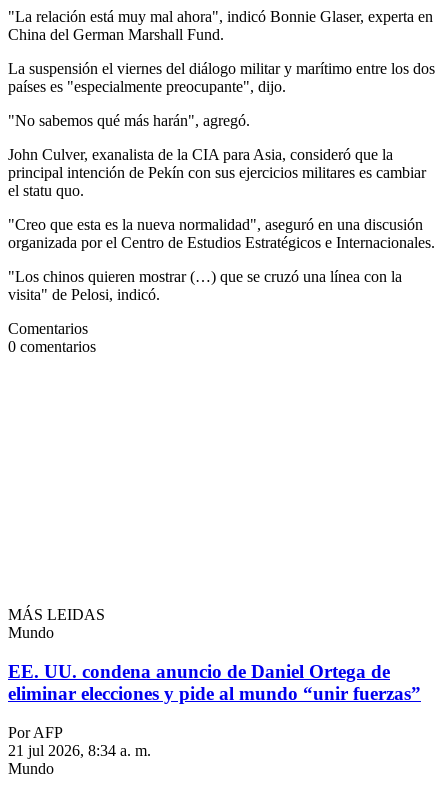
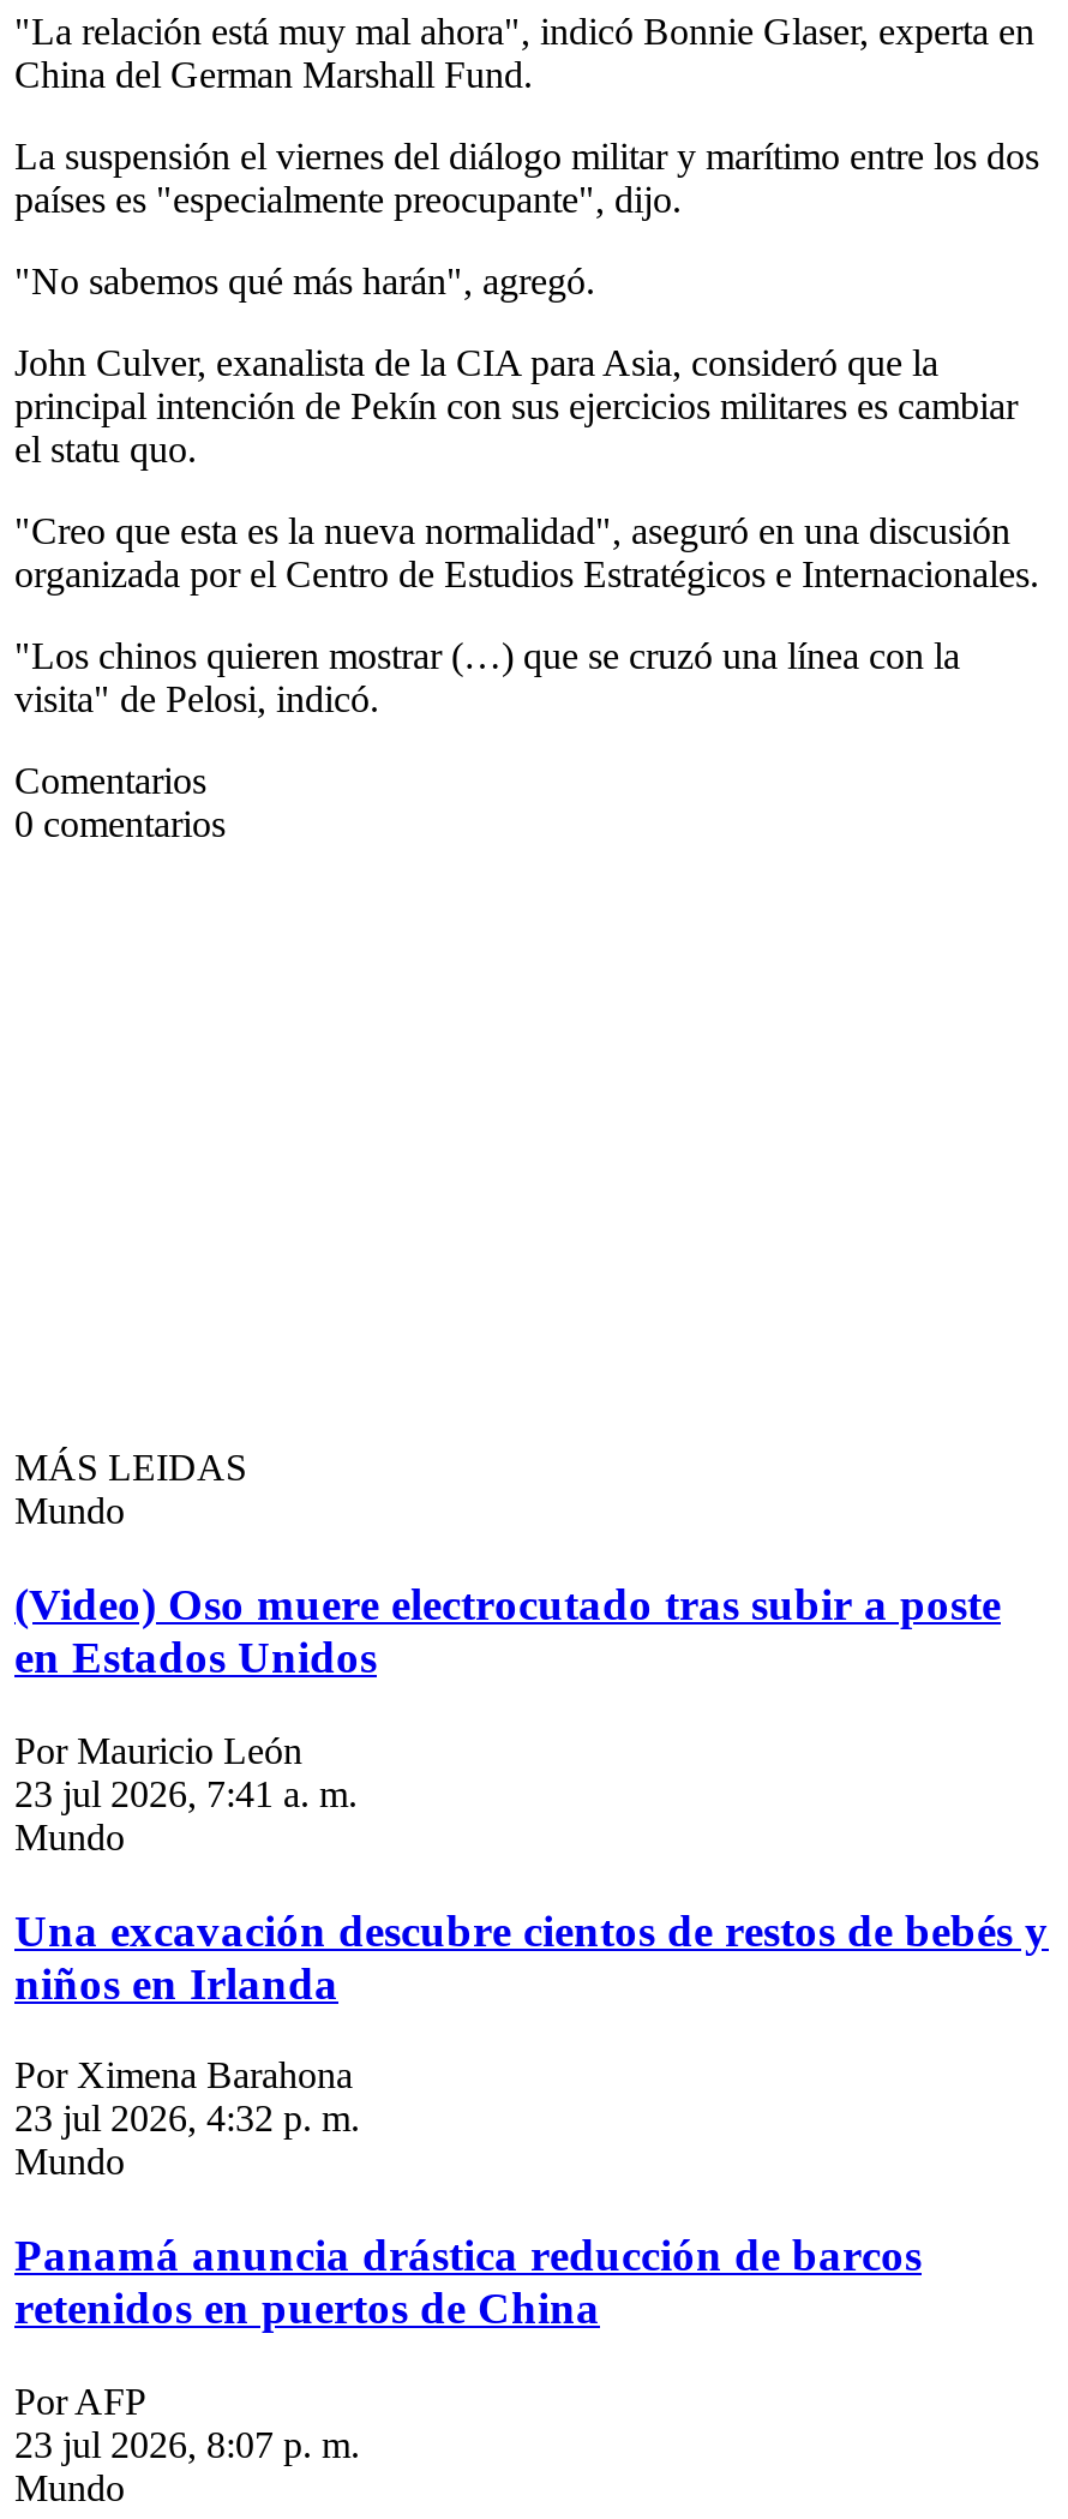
- EE. UU. condena anuncio de Daniel Ortega de
- eliminar elecciones y pide al mundo “unir fuerzas”
+ (Video) Oso muere electrocutado tras subir a poste
+ en Estados Unidos
+ Por Mauricio León
+ 23 jul 2026, 7:41 a. m.
+ Mundo
+ Una excavación descubre cientos de restos de bebés y
+ niños en Irlanda
+ Por Ximena Barahona
+ 23 jul 2026, 4:32 p. m.
+ Mundo
+ Panamá anuncia drástica reducción de barcos
+ retenidos en puertos de China

- 21 jul 2026, 8:34 a. m.
+ 23 jul 2026, 8:07 p. m.
